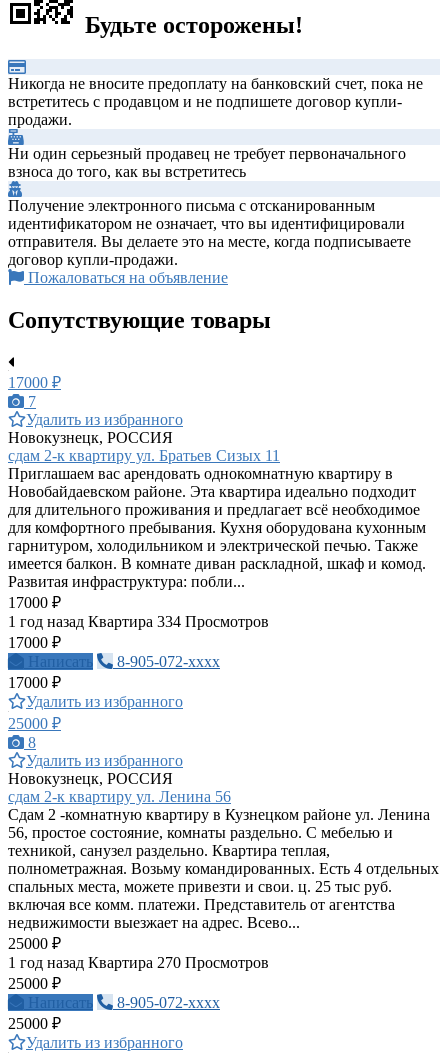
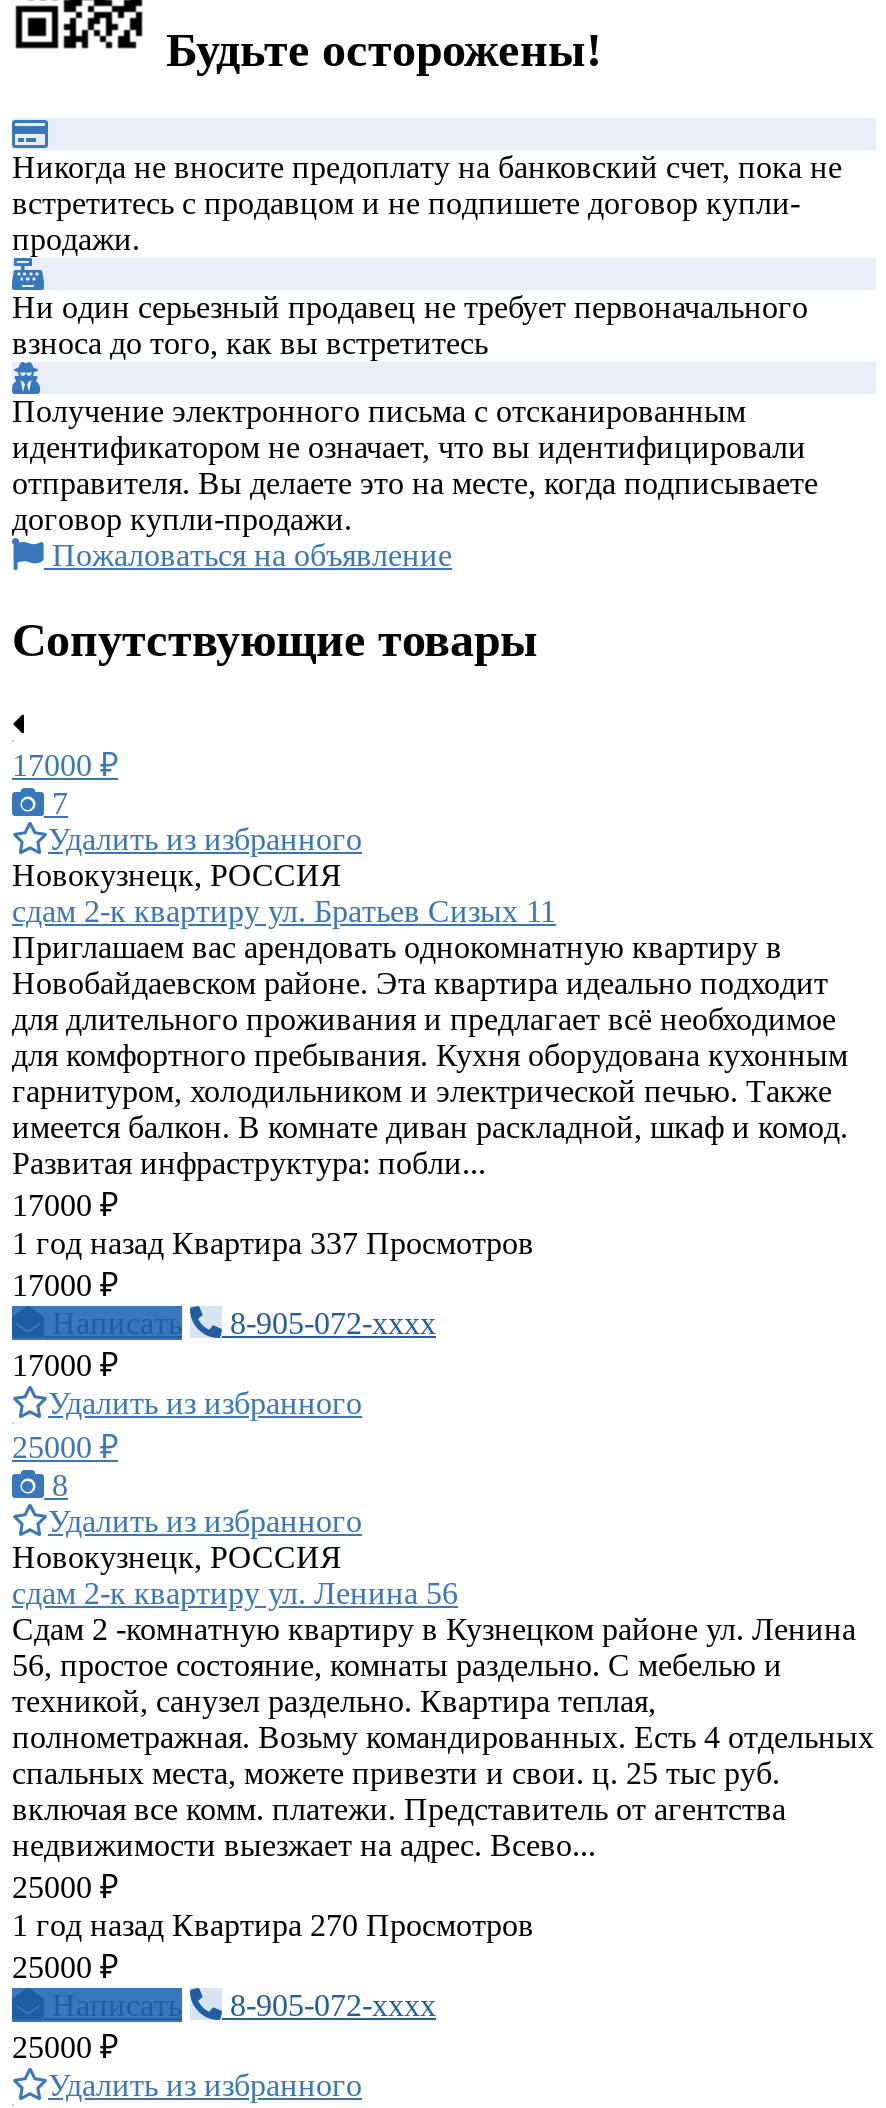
- 1 год назад Квартира 334 Просмотров
+ 1 год назад Квартира 337 Просмотров
